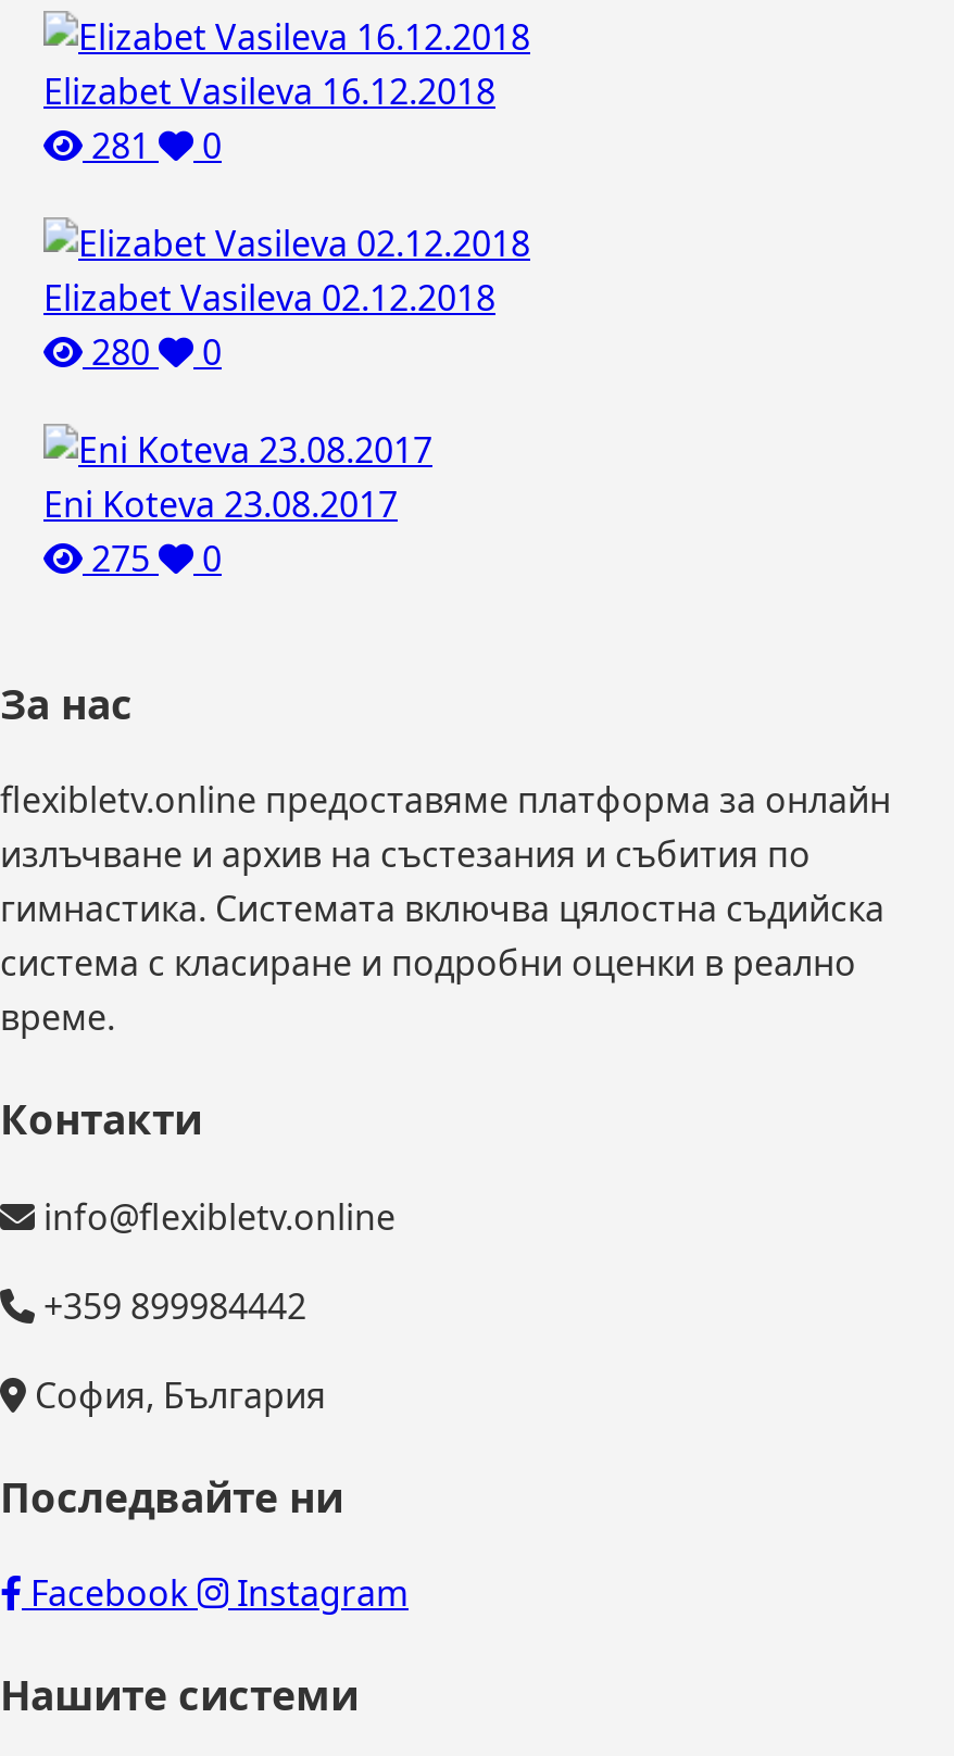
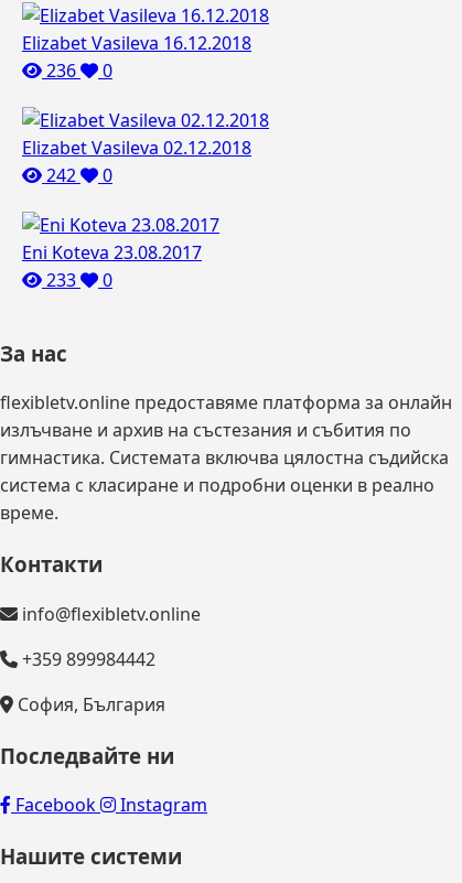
- 281 0
+ 236 0

- 280 0
+ 242 0

- 275 0
+ 233 0
